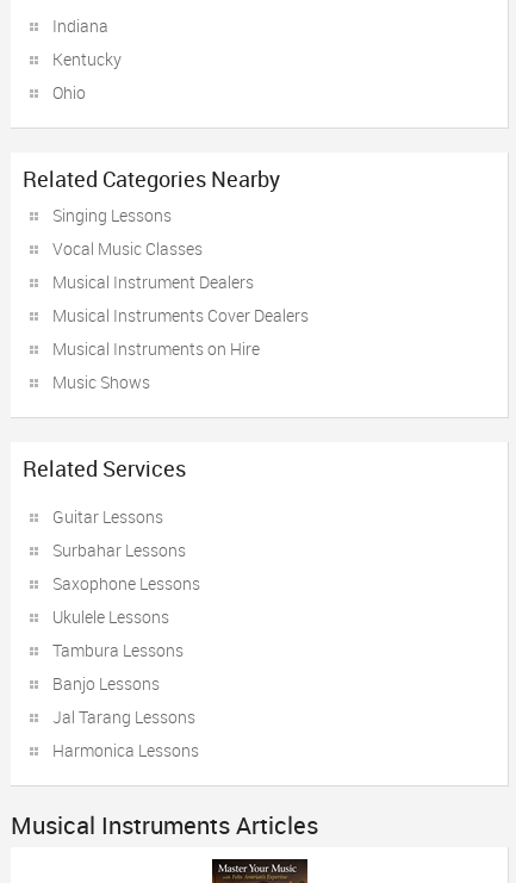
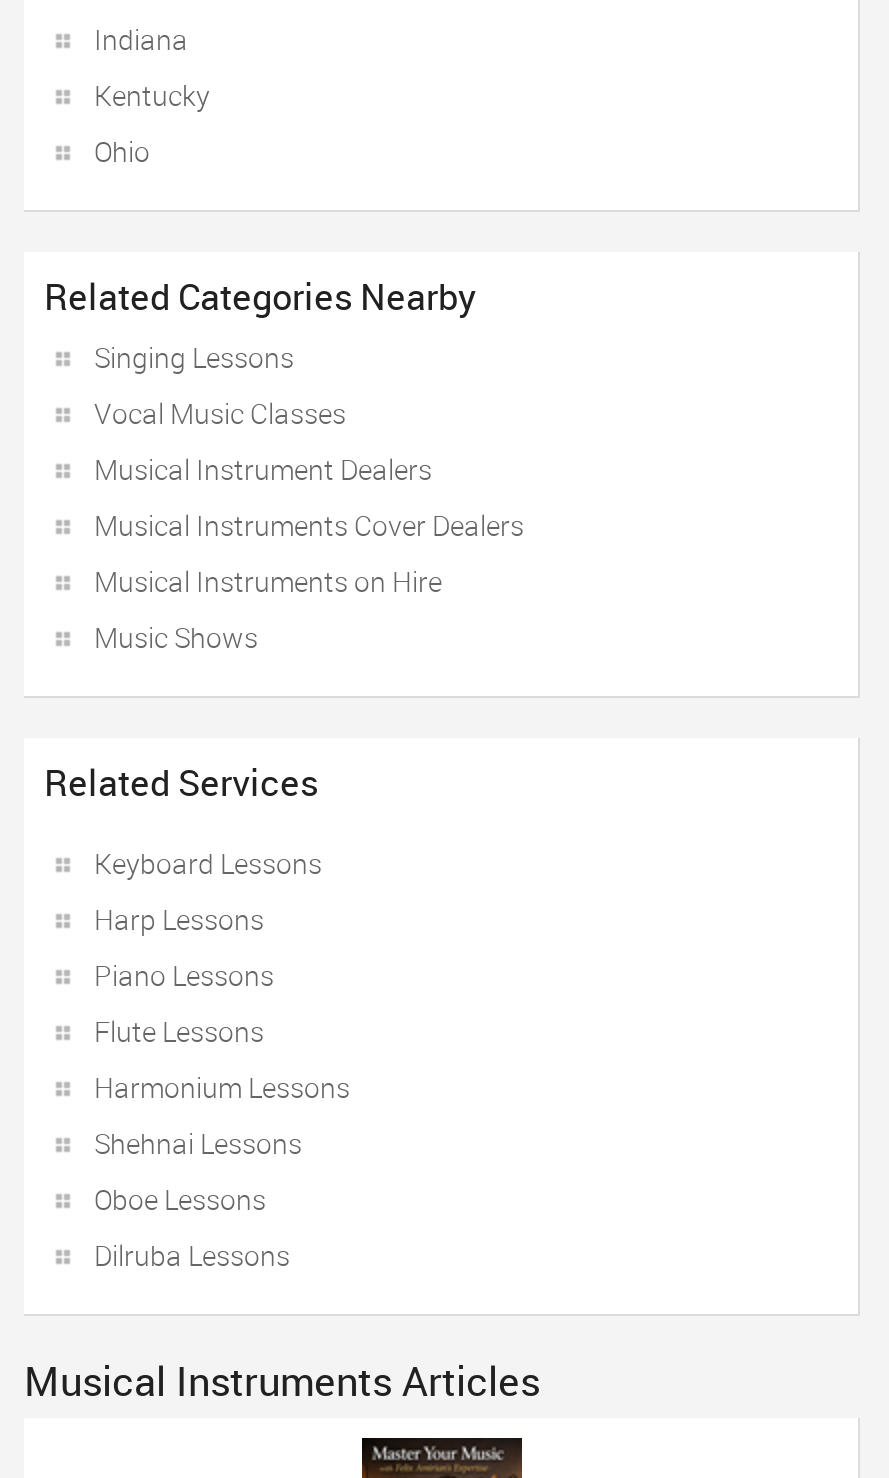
- Guitar Lessons
+ Keyboard Lessons

- Surbahar Lessons
+ Harp Lessons

- Saxophone Lessons
+ Piano Lessons

- Ukulele Lessons
+ Flute Lessons

- Tambura Lessons
+ Harmonium Lessons

- Banjo Lessons
+ Shehnai Lessons

- Jal Tarang Lessons
+ Oboe Lessons

- Harmonica Lessons
+ Dilruba Lessons
